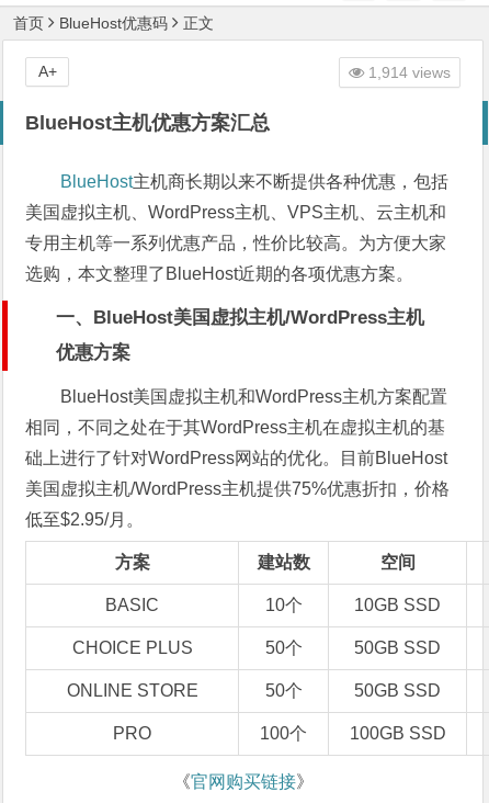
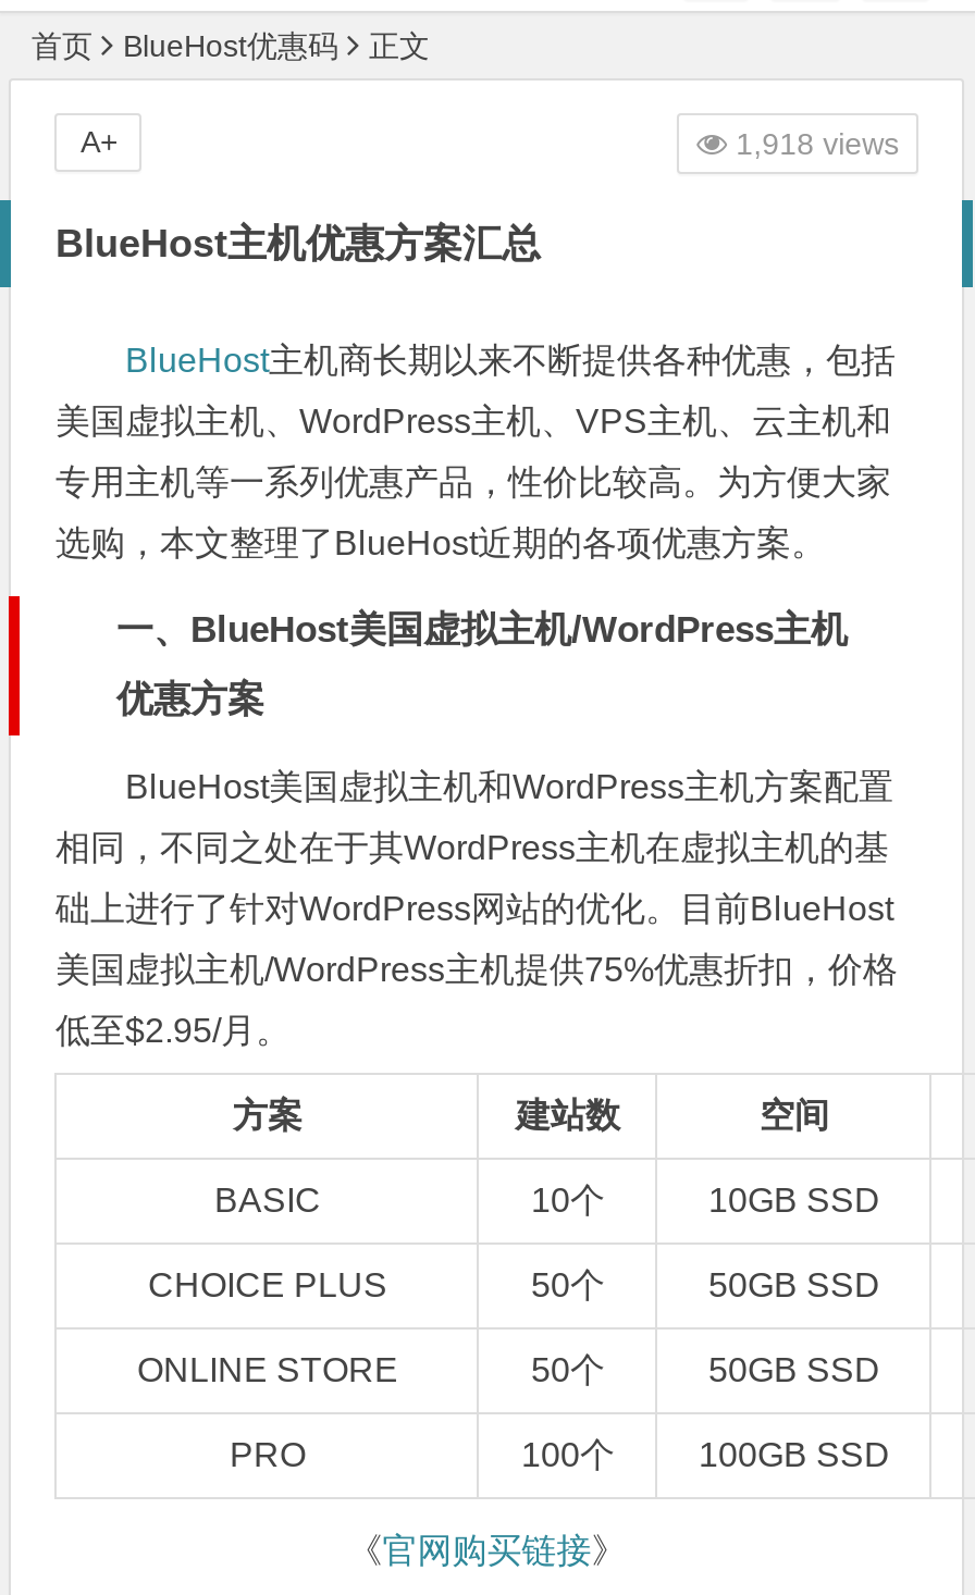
- 1,914 views
+ 1,918 views
